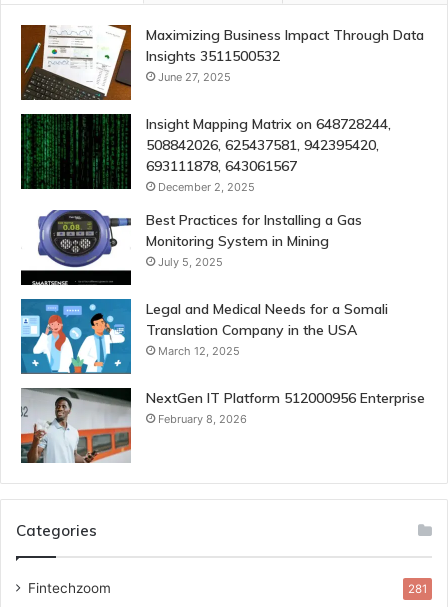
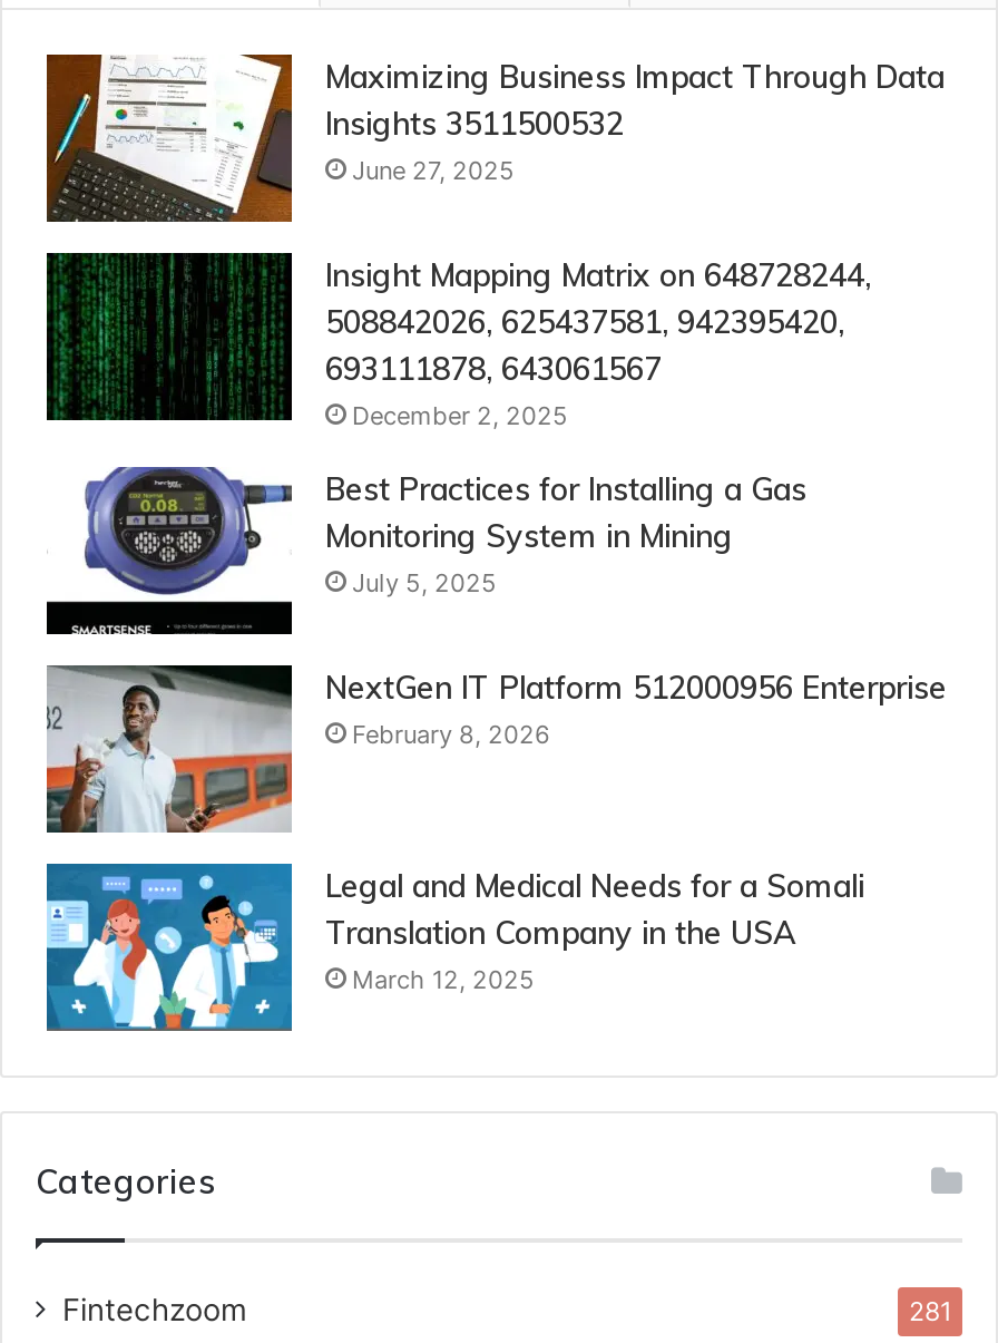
moved down: [image] | Legal and Medical Needs for a Somali | Translation Company in the USA | March 12, 2025

moved up: [image] | NextGen IT Platform 512000956 Enterprise | February 8, 2026
